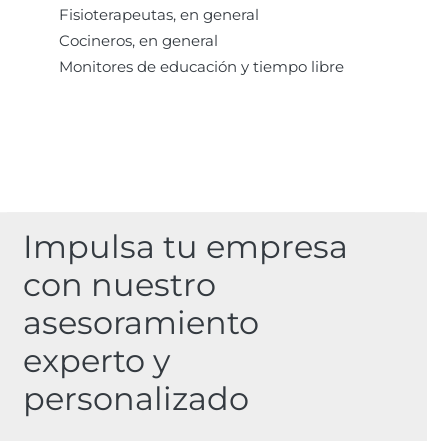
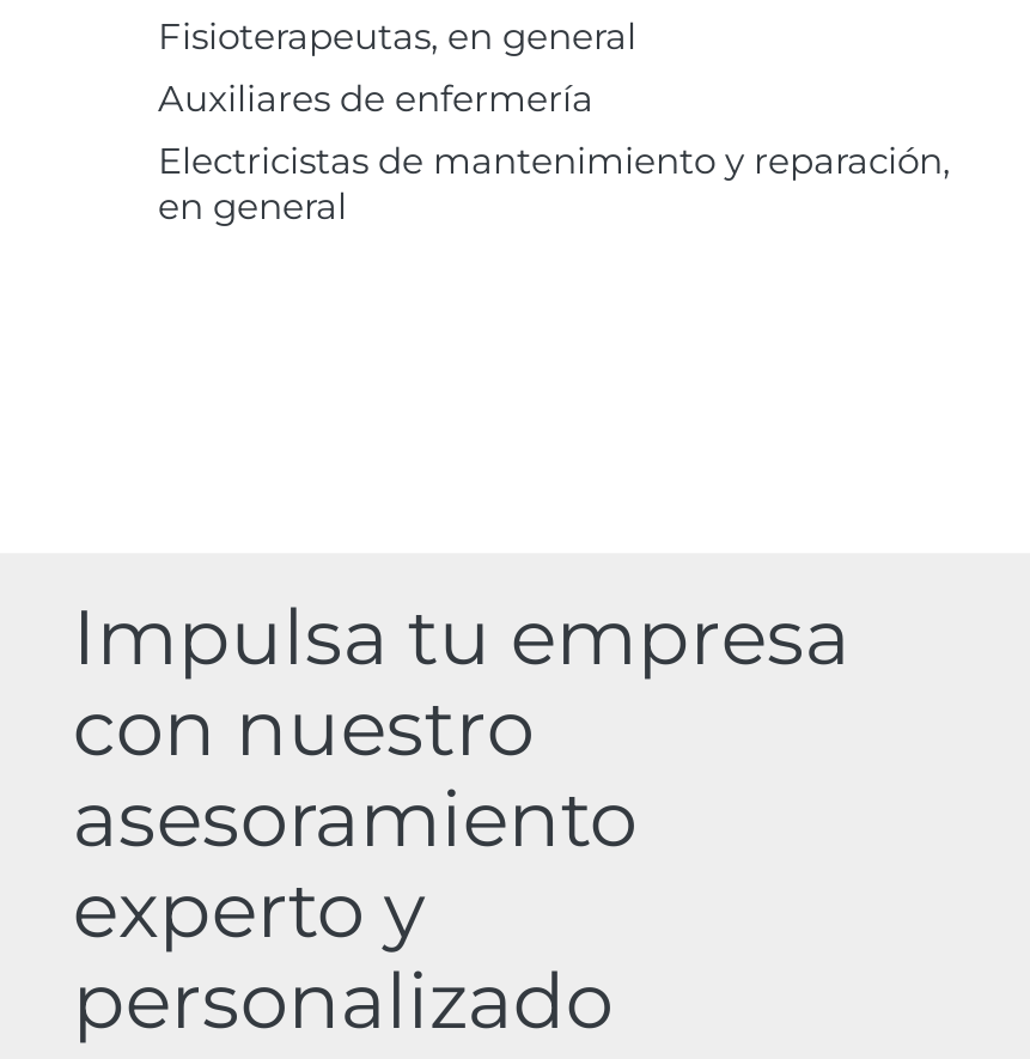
- Cocineros, en general
- Monitores de educación y tiempo libre
+ Auxiliares de enfermería
+ Electricistas de mantenimiento y reparación,
+ en general
